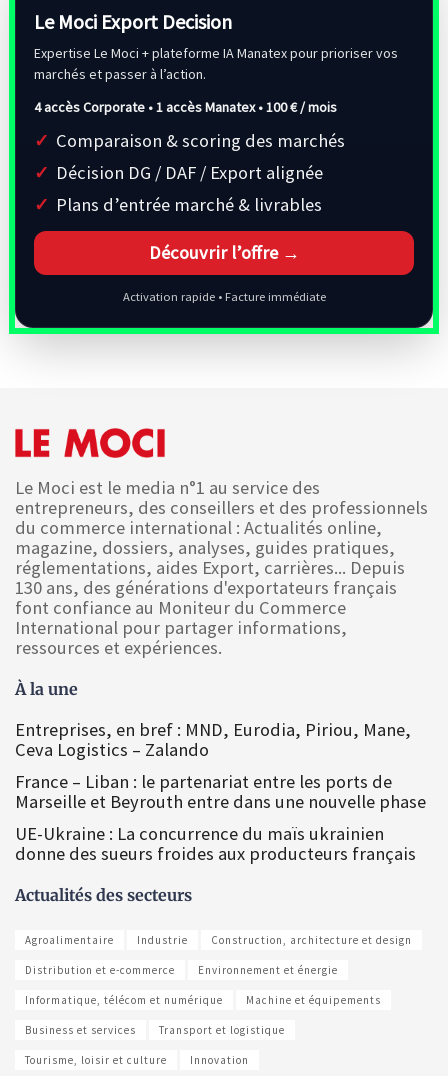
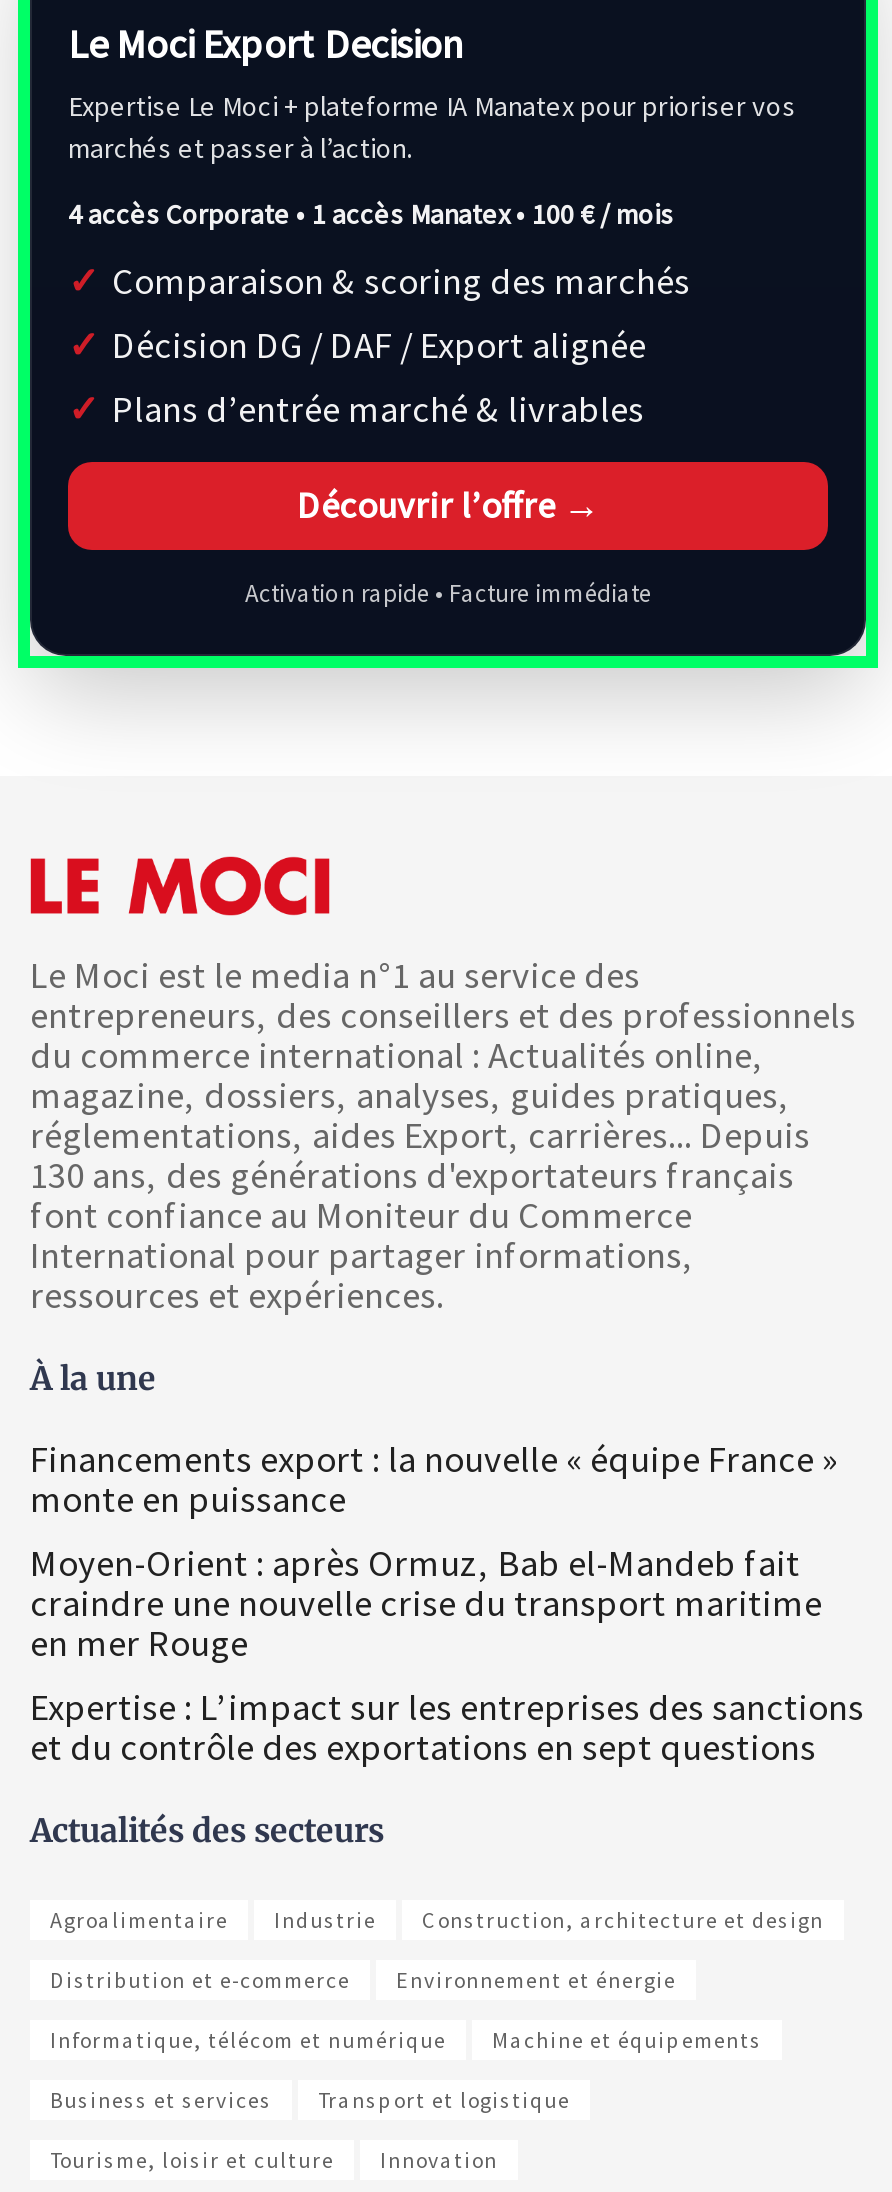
- Entreprises, en bref : MND, Eurodia, Piriou, Mane,
- Ceva Logistics – Zalando
- France – Liban : le partenariat entre les ports de
- Marseille et Beyrouth entre dans une nouvelle phase
- UE-Ukraine : La concurrence du maïs ukrainien
- donne des sueurs froides aux producteurs français
+ Financements export : la nouvelle « équipe France »
+ monte en puissance
+ Moyen-Orient : après Ormuz, Bab el-Mandeb fait
+ craindre une nouvelle crise du transport maritime
+ en mer Rouge
+ Expertise : L’impact sur les entreprises des sanctions
+ et du contrôle des exportations en sept questions
